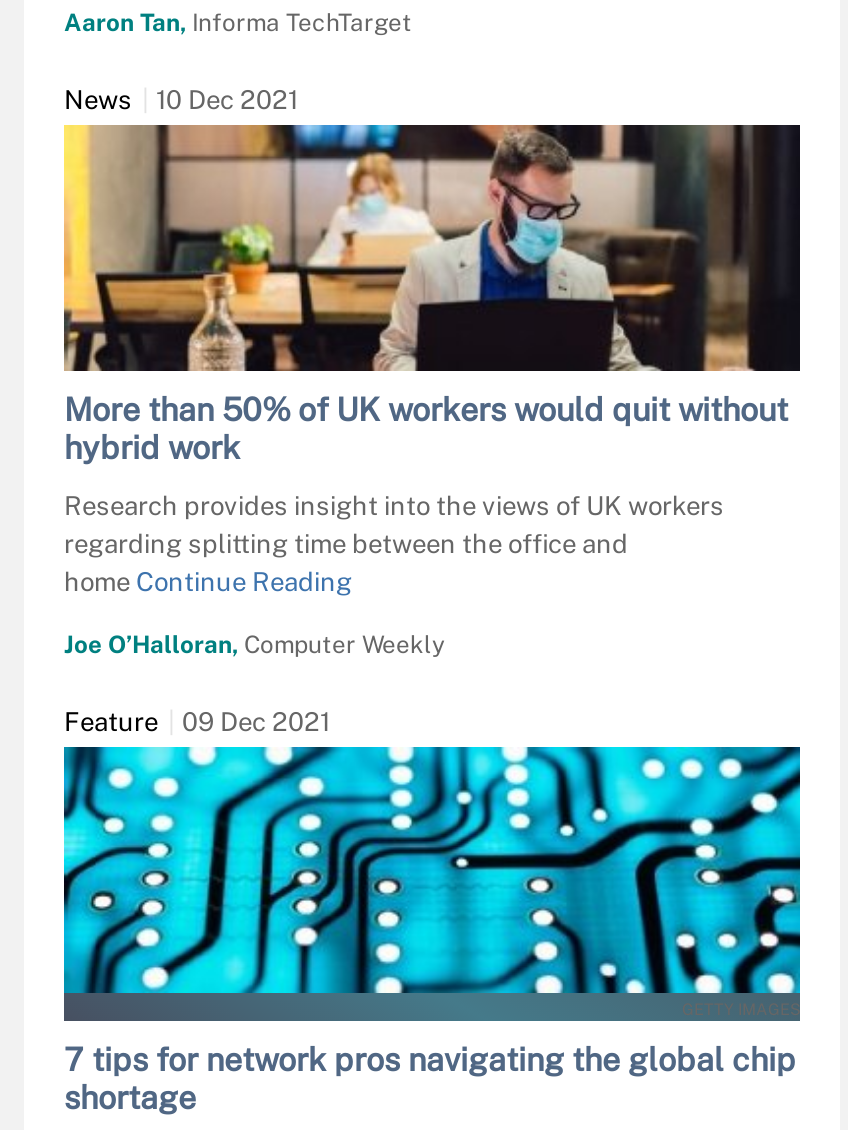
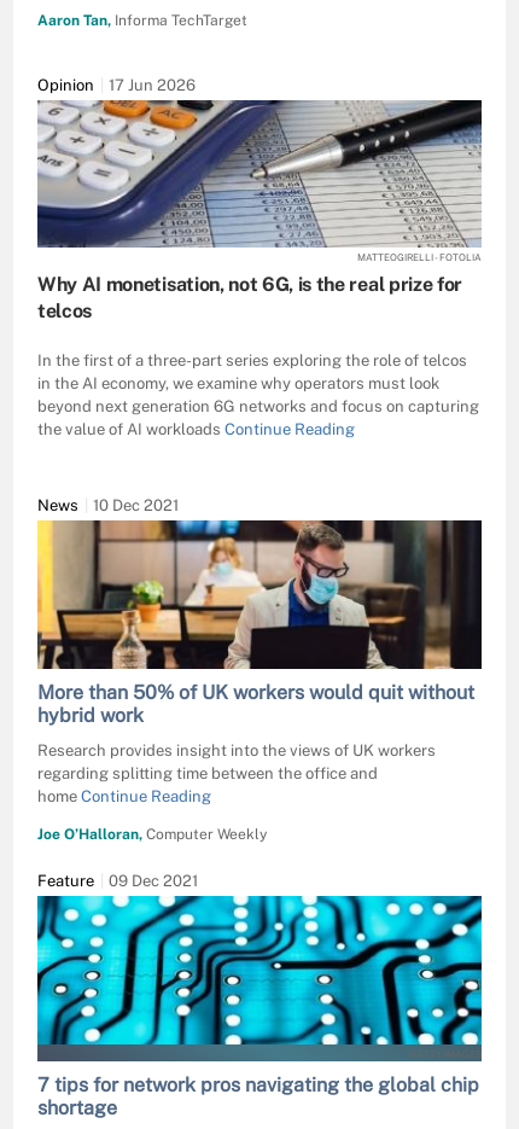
+ [image]
+ MATTEOGIRELLI - FOTOLIA
+ Why AI monetisation, not 6G, is the real prize for
+ telcos
+ In the first of a three-part series exploring the role of telcos
+ in the AI economy, we examine why operators must look
+ beyond next generation 6G networks and focus on capturing
+ the value of AI workloads Continue Reading

+ Opinion
+ 17 Jun 2026
